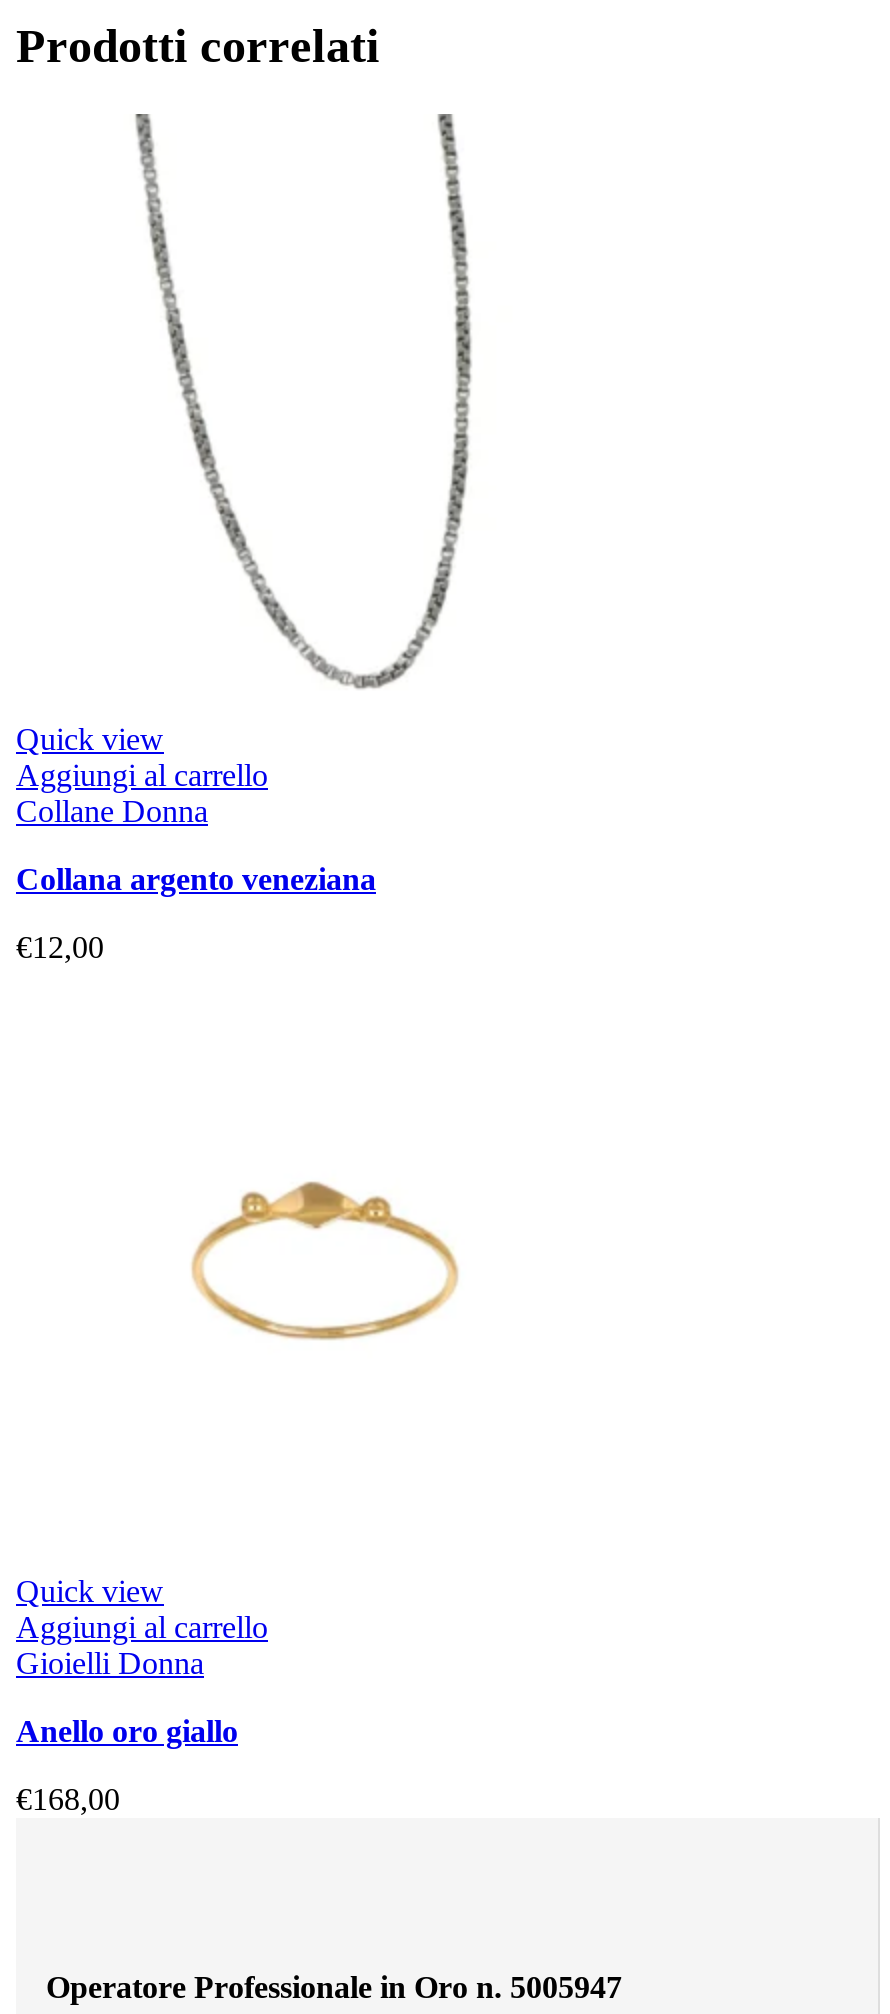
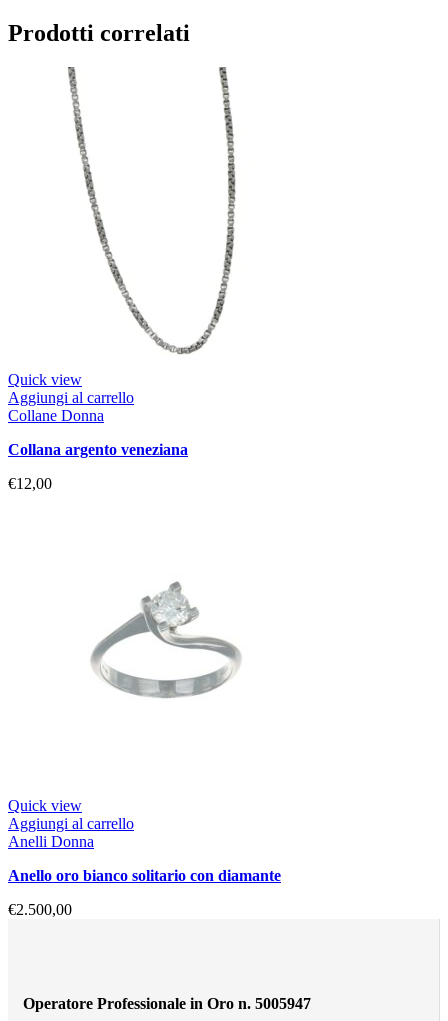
- [image]
+ [image]

- Gioielli Donna
+ Anelli Donna

- anello oro giallo
+ anello oro bianco solitario con diamante

- €168,00
+ €2.500,00
